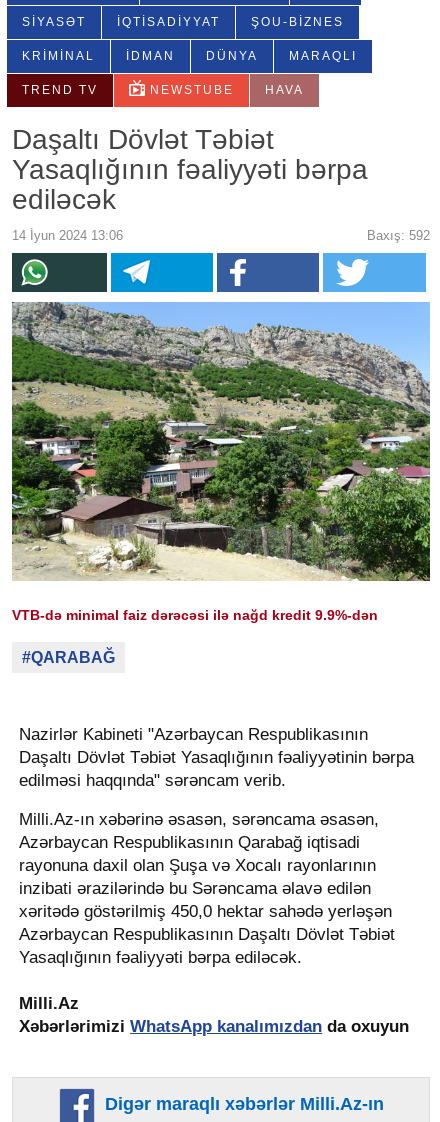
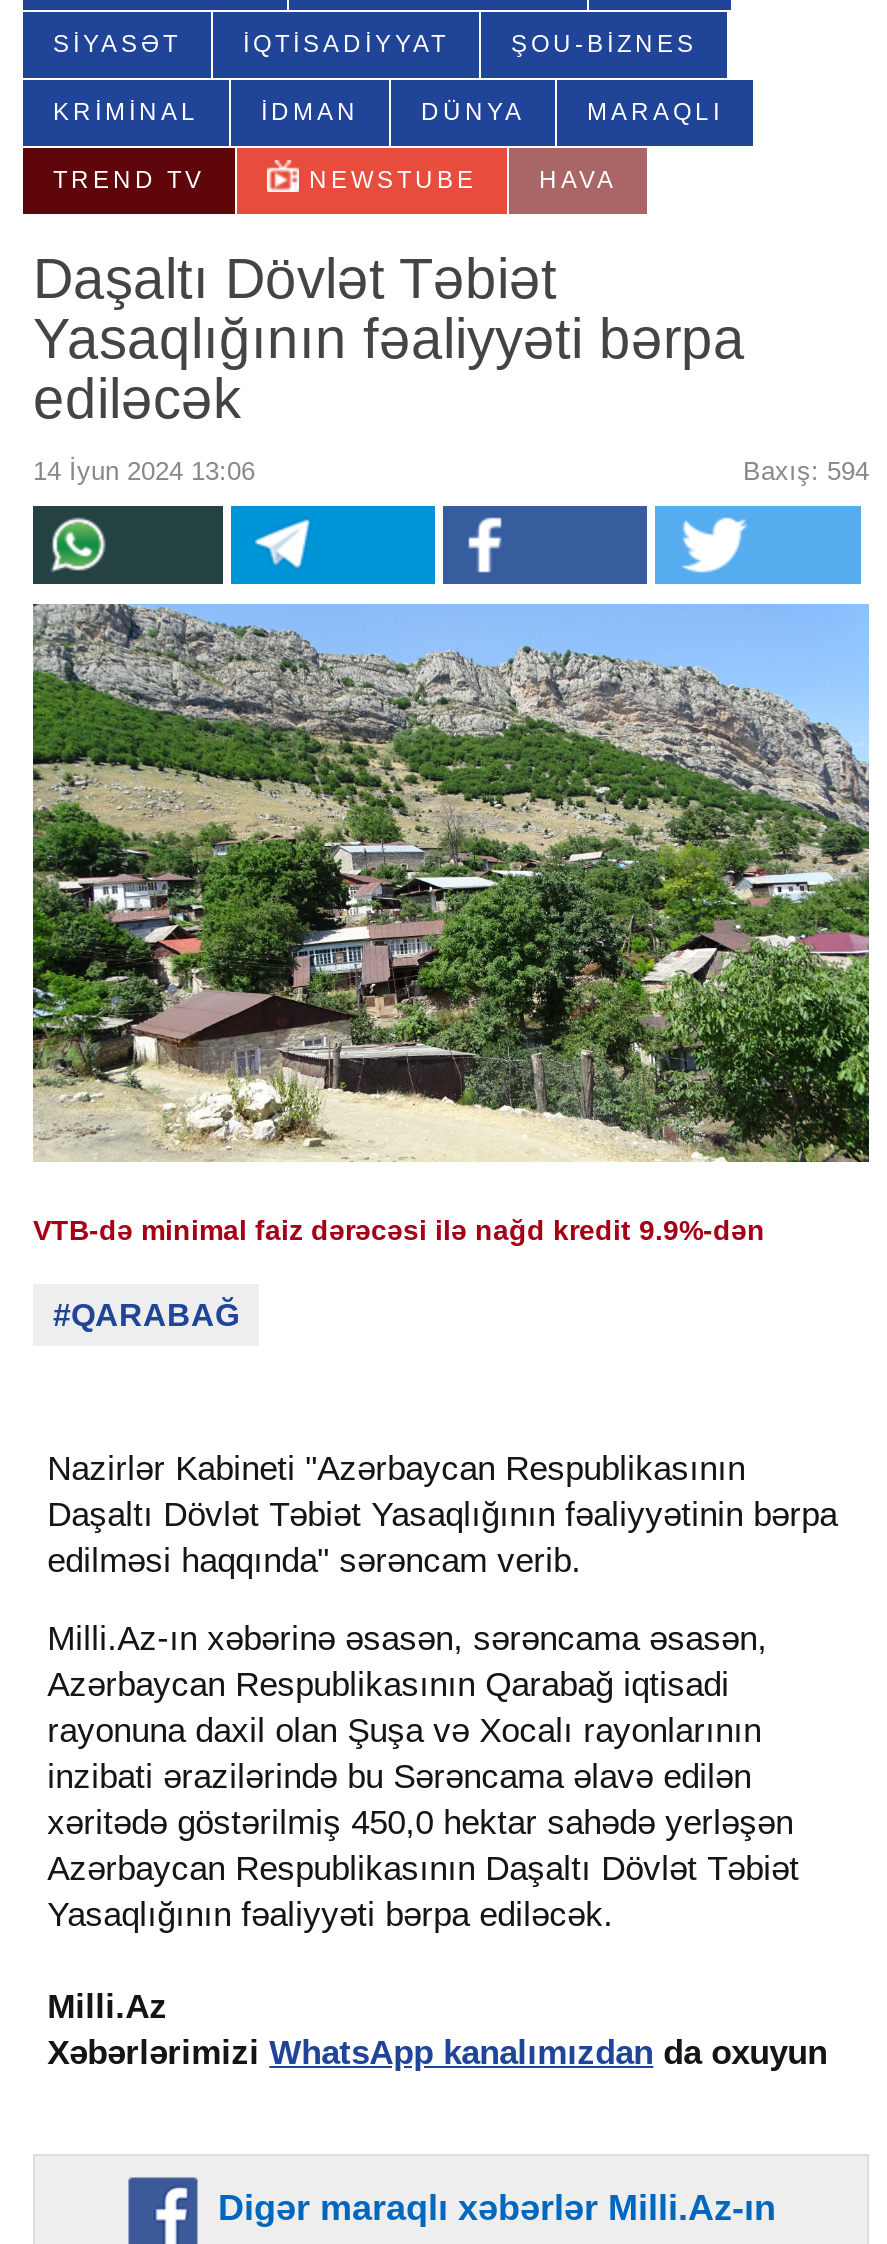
- Baxış: 592
+ Baxış: 594
